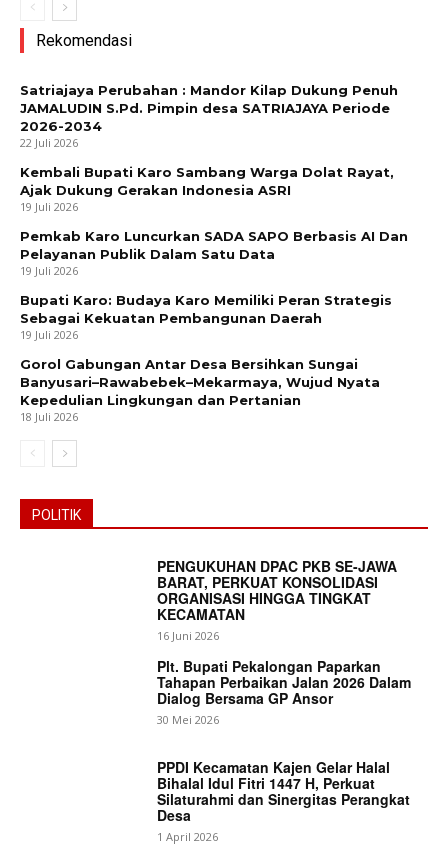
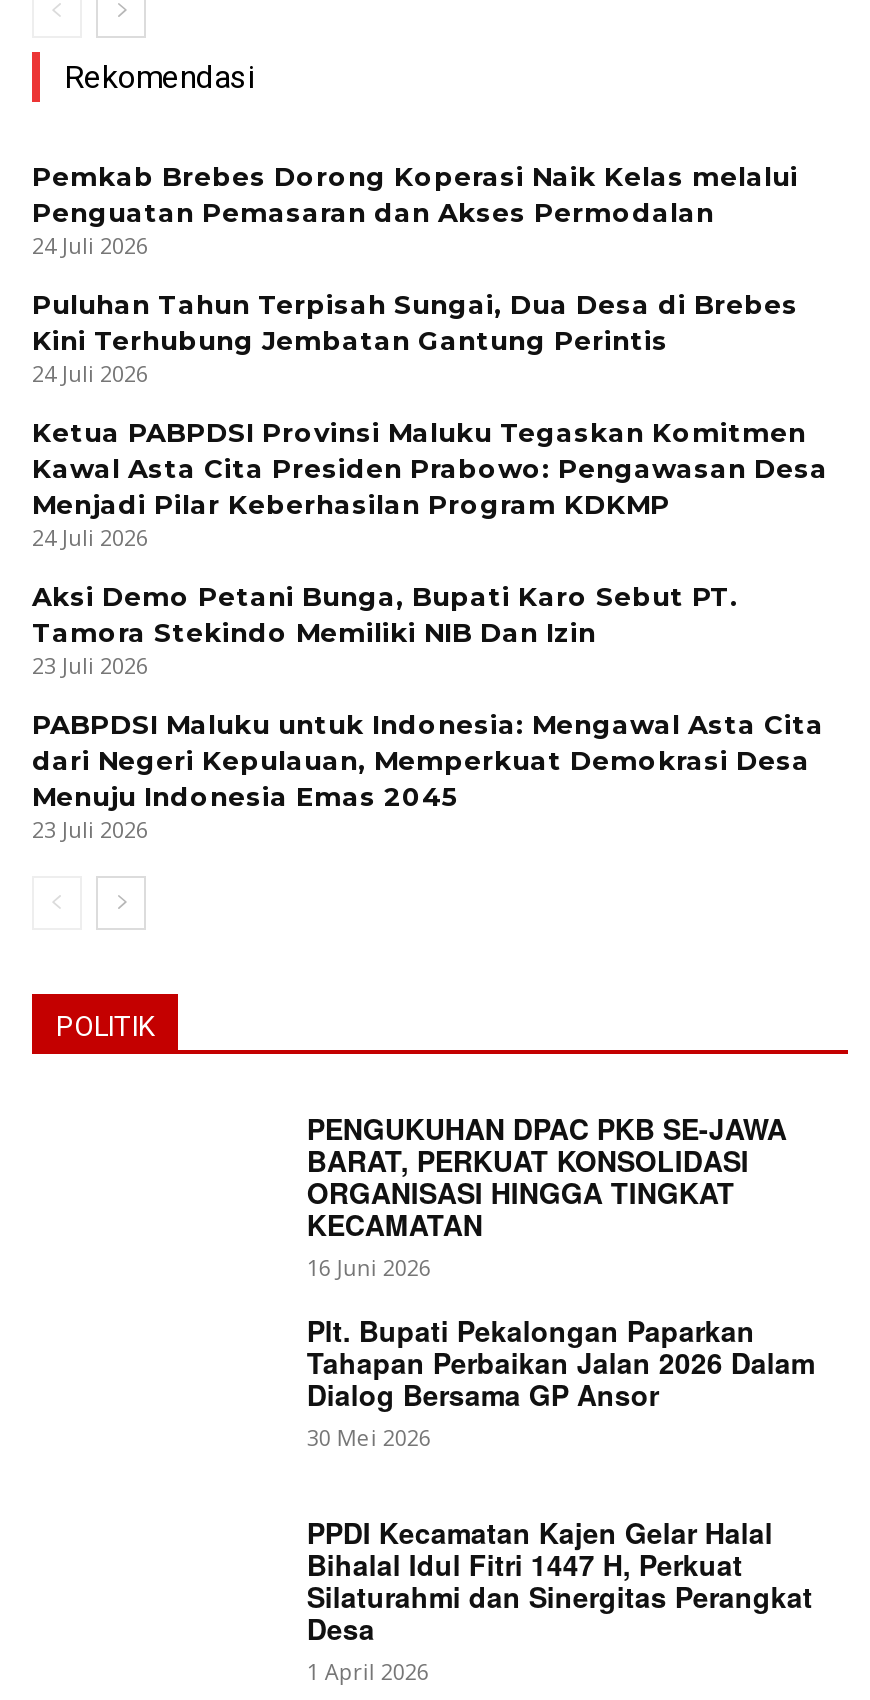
- Satriajaya Perubahan : Mandor Kilap Dukung Penuh
- JAMALUDIN S.Pd. Pimpin desa SATRIAJAYA Periode
- 2026-2034
- 22 Juli 2026
+ Pemkab Brebes Dorong Koperasi Naik Kelas melalui
+ Penguatan Pemasaran dan Akses Permodalan
+ 24 Juli 2026

- Kembali Bupati Karo Sambang Warga Dolat Rayat,
- Ajak Dukung Gerakan Indonesia ASRI
- 19 Juli 2026
+ Puluhan Tahun Terpisah Sungai, Dua Desa di Brebes
+ Kini Terhubung Jembatan Gantung Perintis
+ 24 Juli 2026

- Pemkab Karo Luncurkan SADA SAPO Berbasis AI Dan
- Pelayanan Publik Dalam Satu Data
- 19 Juli 2026
+ Ketua PABPDSI Provinsi Maluku Tegaskan Komitmen
+ Kawal Asta Cita Presiden Prabowo: Pengawasan Desa
+ Menjadi Pilar Keberhasilan Program KDKMP
+ 24 Juli 2026

- Bupati Karo: Budaya Karo Memiliki Peran Strategis
- Sebagai Kekuatan Pembangunan Daerah
- 19 Juli 2026
+ Aksi Demo Petani Bunga, Bupati Karo Sebut PT.
+ Tamora Stekindo Memiliki NIB Dan Izin
+ 23 Juli 2026

- Gorol Gabungan Antar Desa Bersihkan Sungai
- Banyusari–Rawabebek–Mekarmaya, Wujud Nyata
- Kepedulian Lingkungan dan Pertanian
- 18 Juli 2026
+ PABPDSI Maluku untuk Indonesia: Mengawal Asta Cita
+ dari Negeri Kepulauan, Memperkuat Demokrasi Desa
+ Menuju Indonesia Emas 2045
+ 23 Juli 2026
